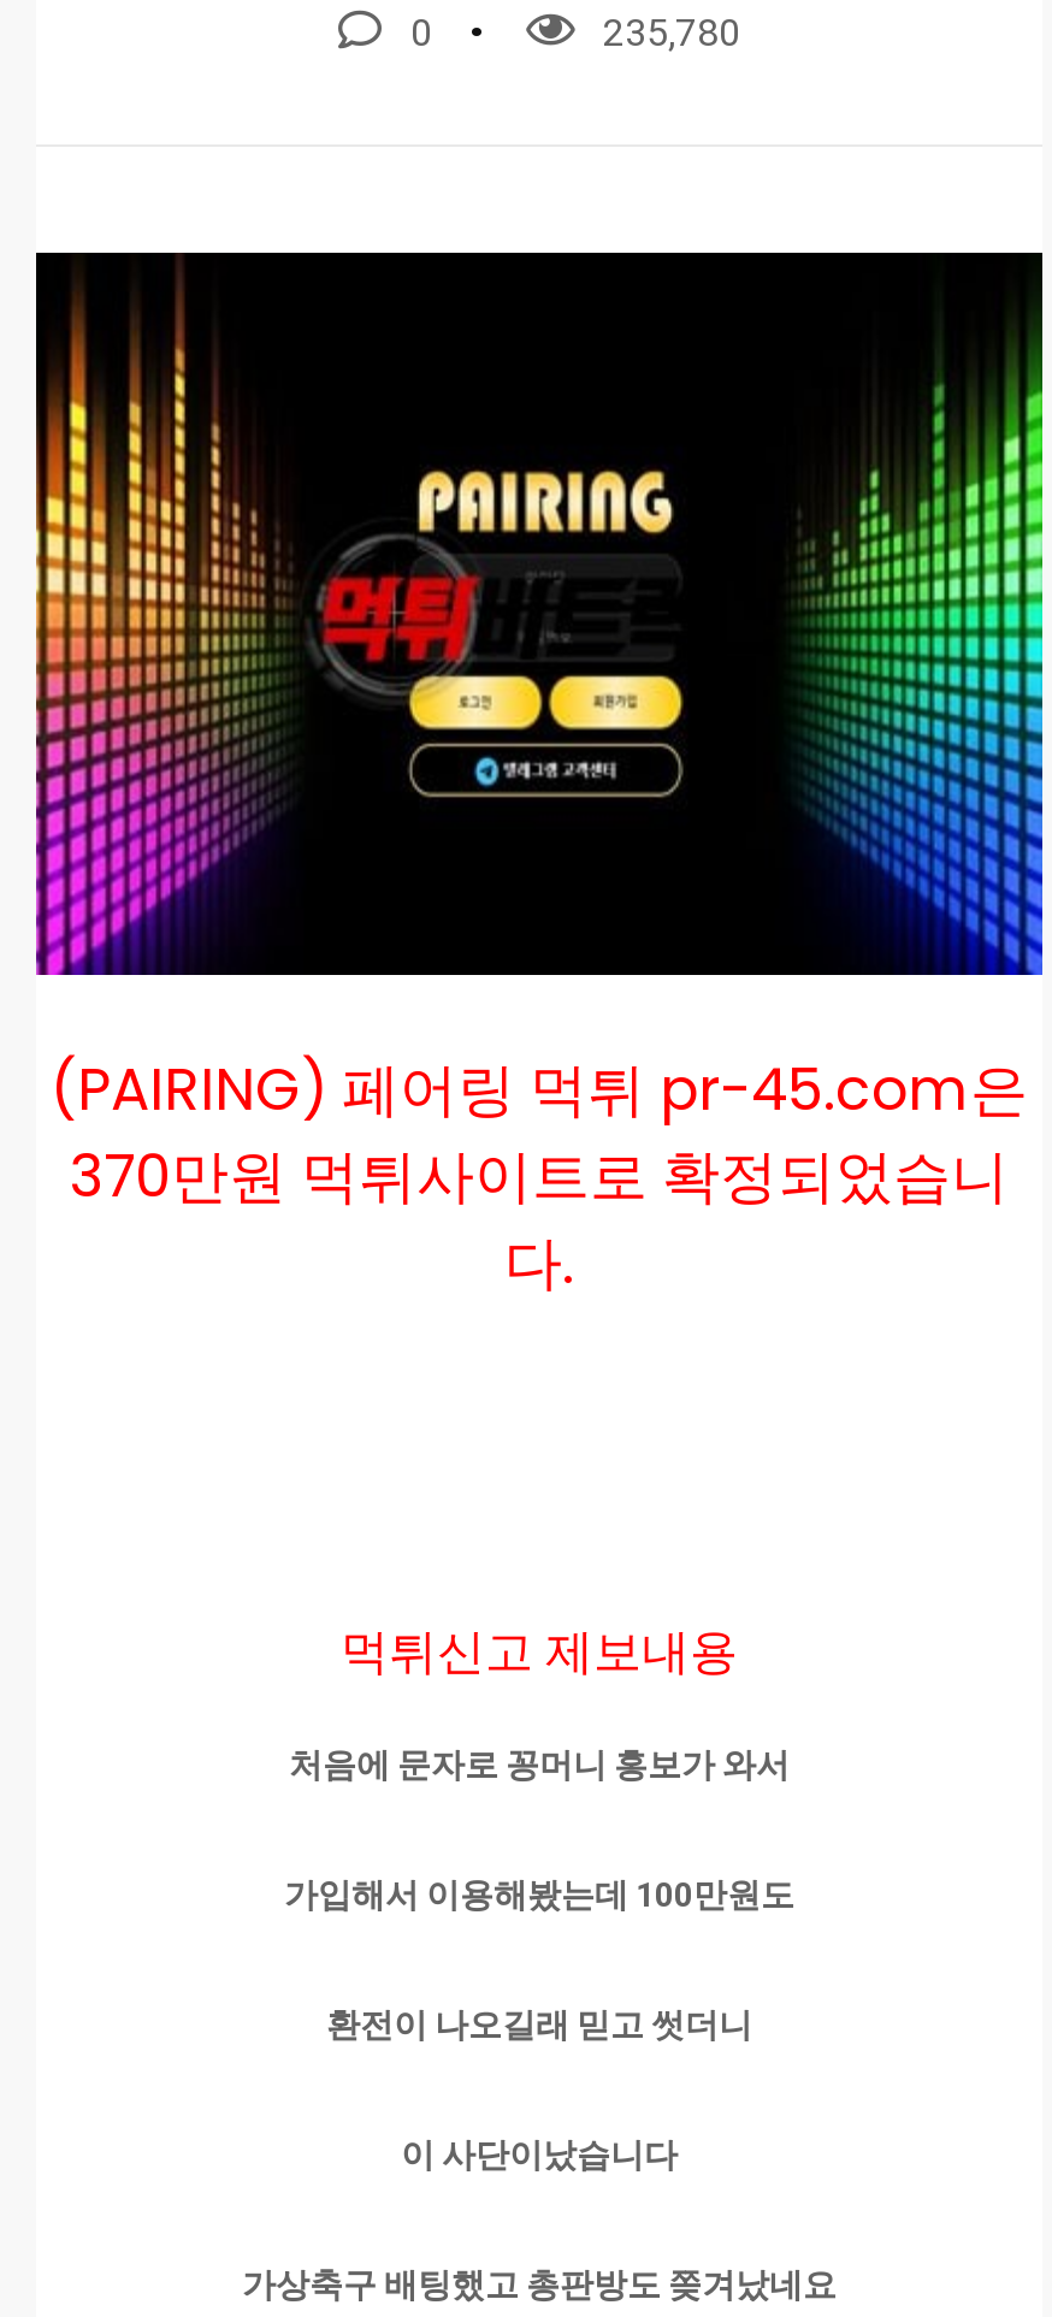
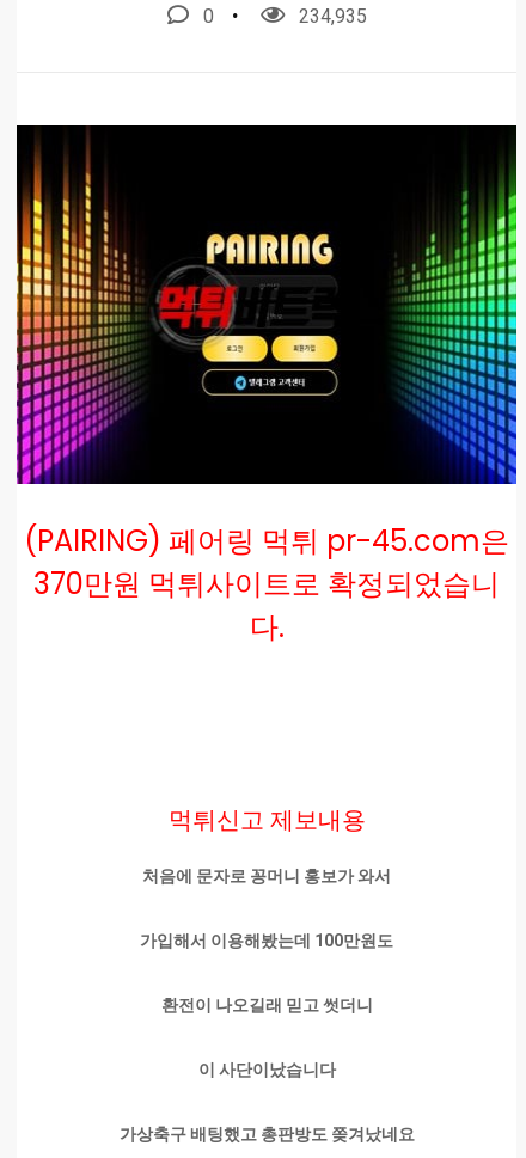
- 235,780
+ 234,935
